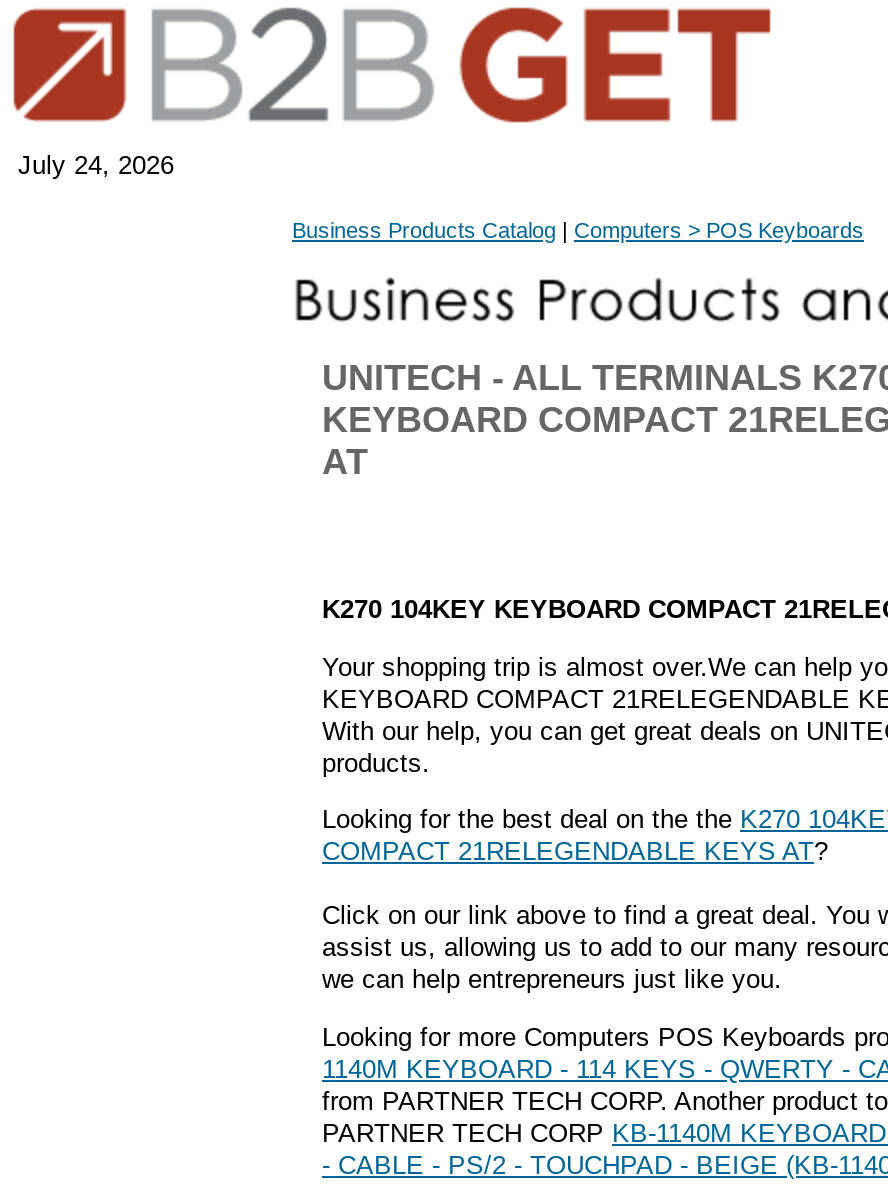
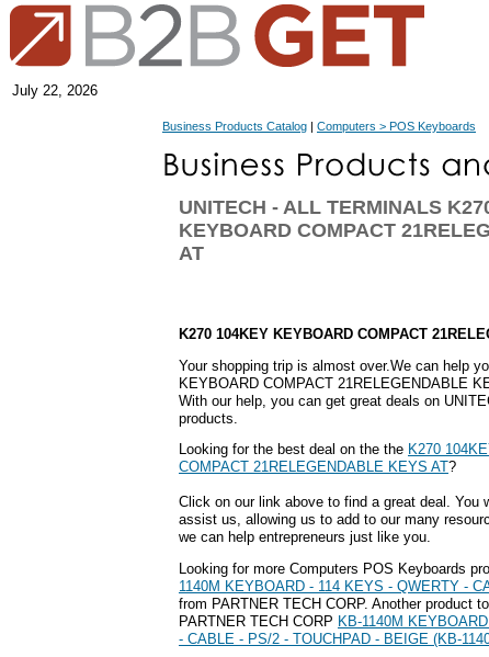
- July 24, 2026
+ July 22, 2026
